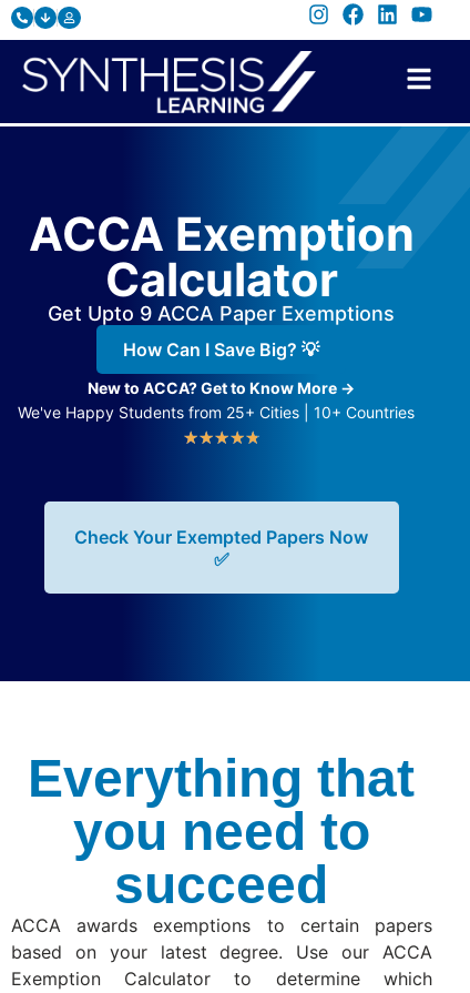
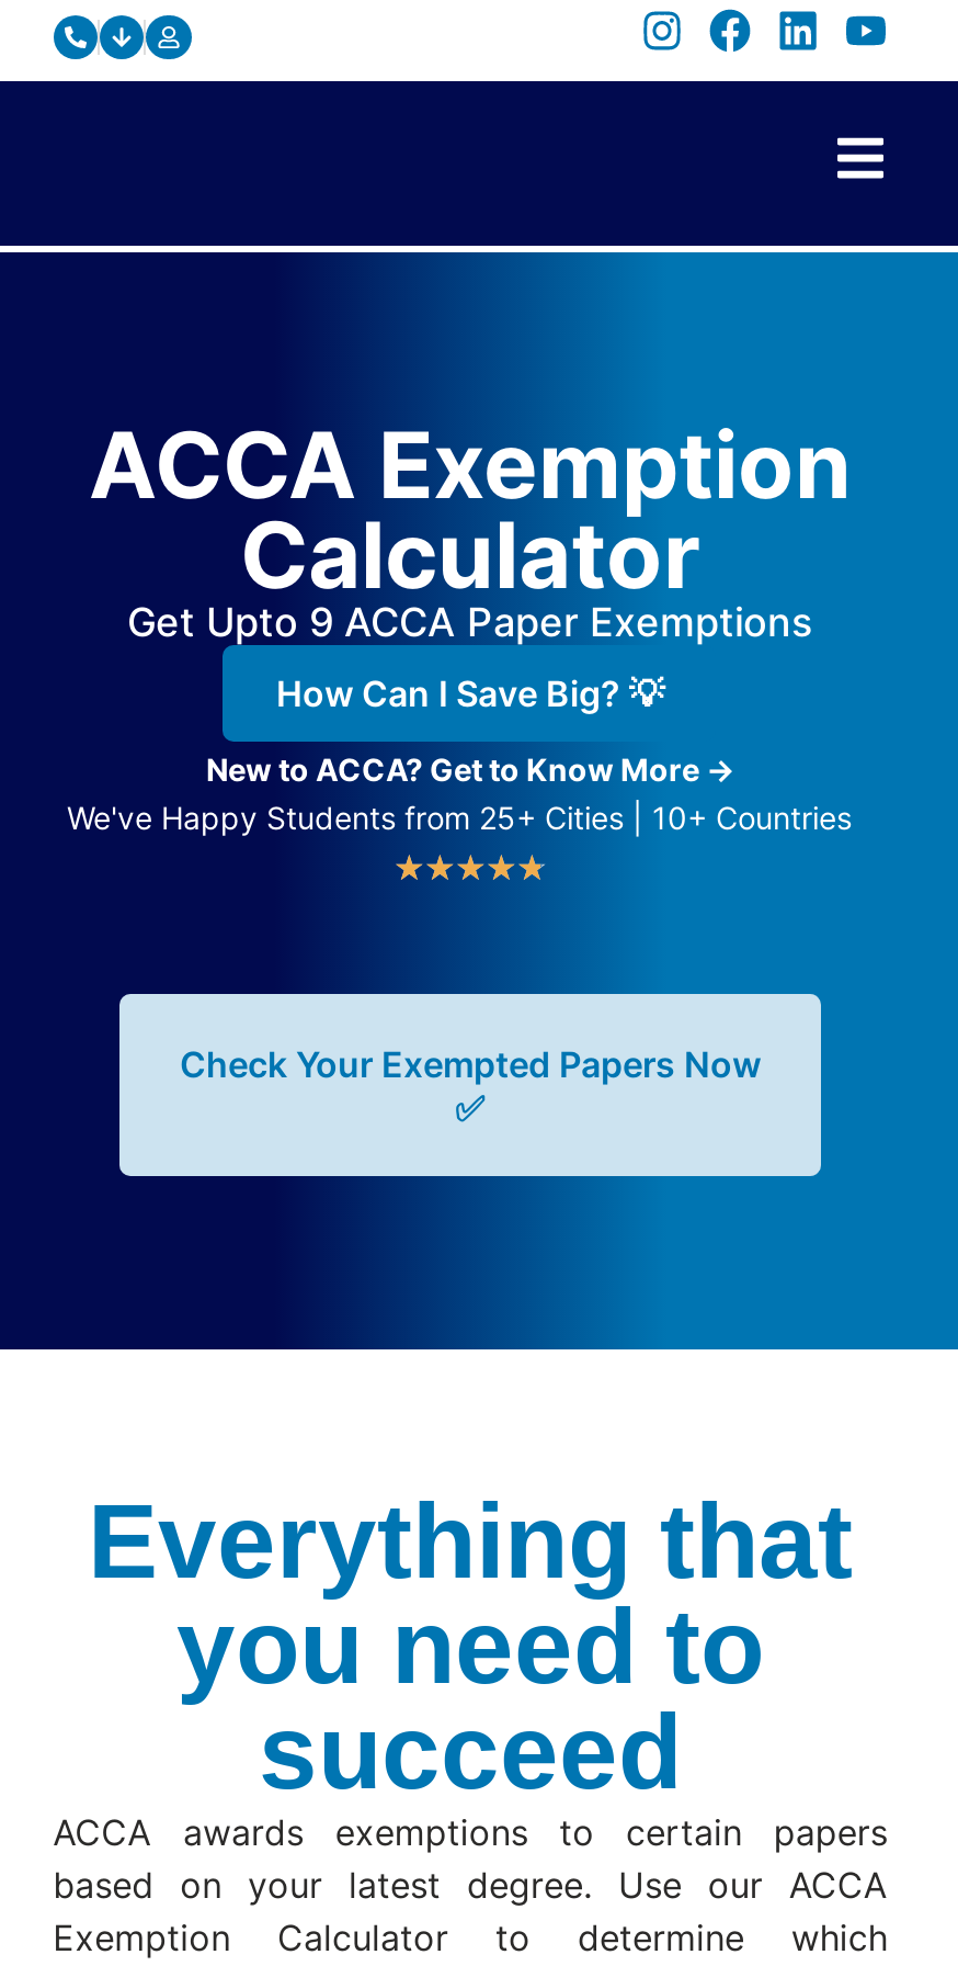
- [image]
